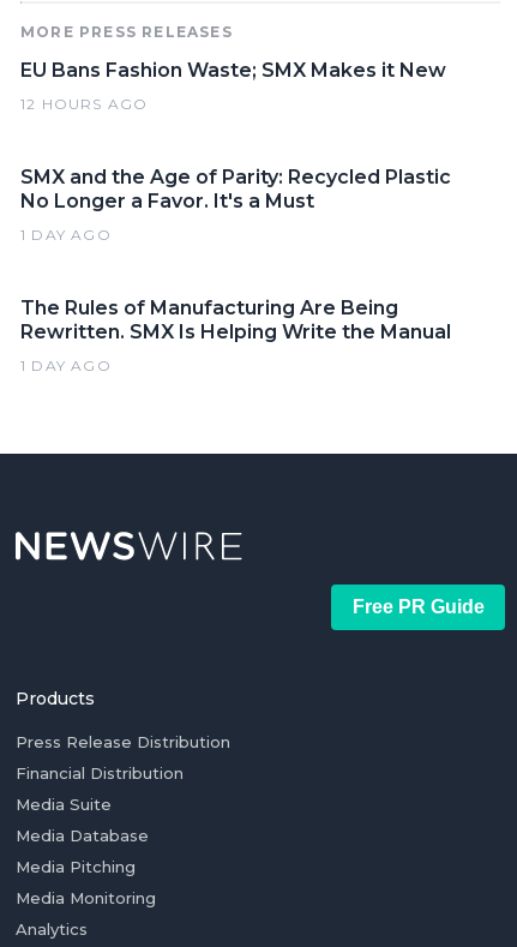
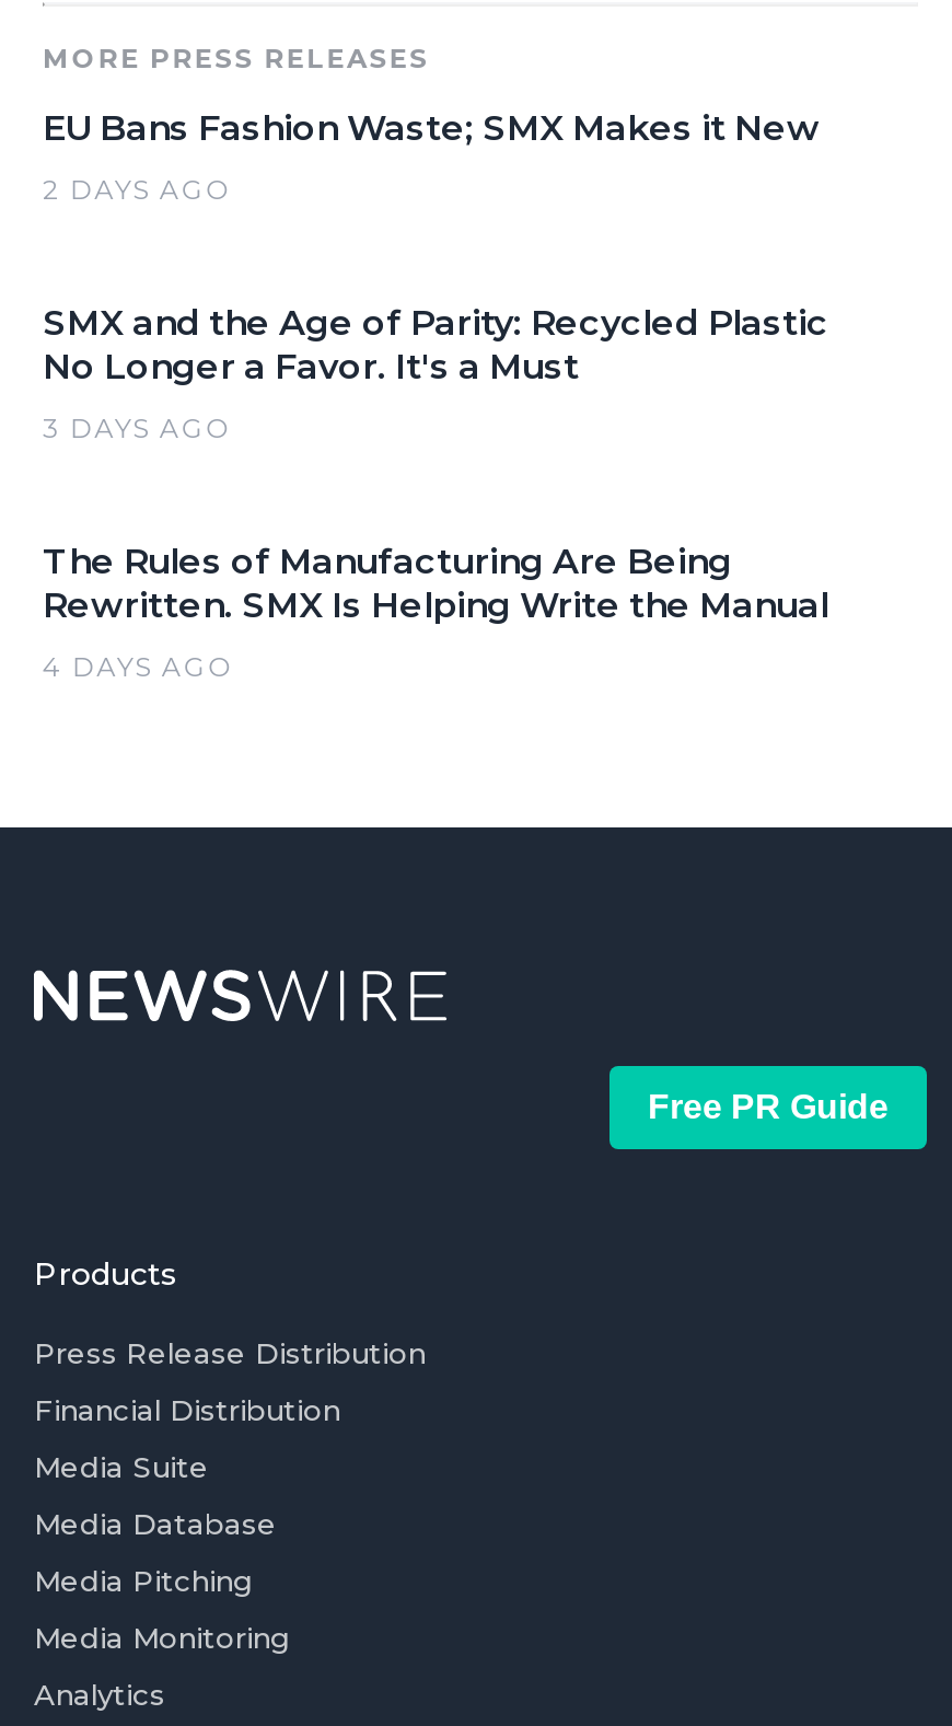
- 12 HOURS AGO
+ 2 DAYS AGO

- 1 DAY AGO
+ 3 DAYS AGO

- 1 DAY AGO
+ 4 DAYS AGO
